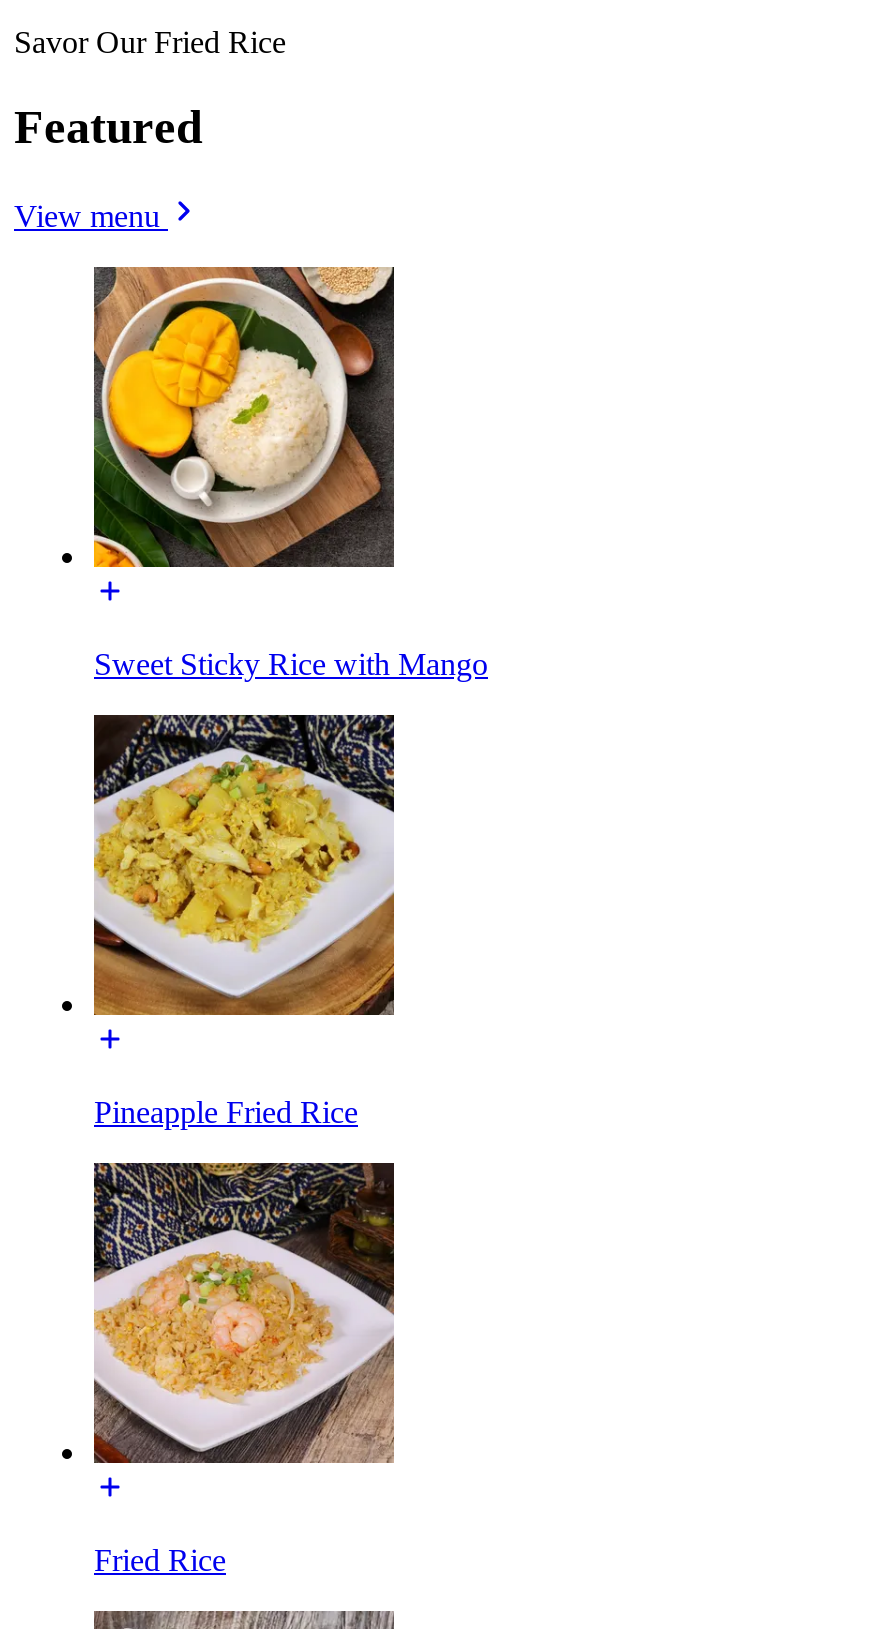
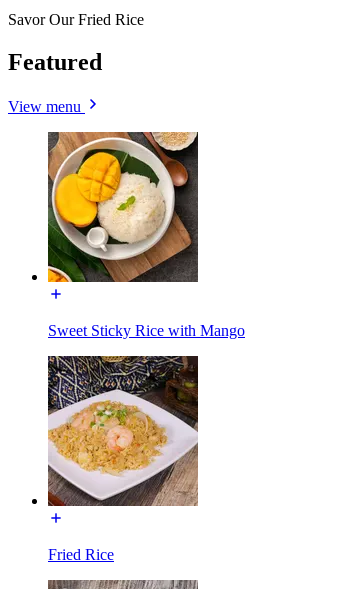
- [image]
- Pineapple Fried Rice
